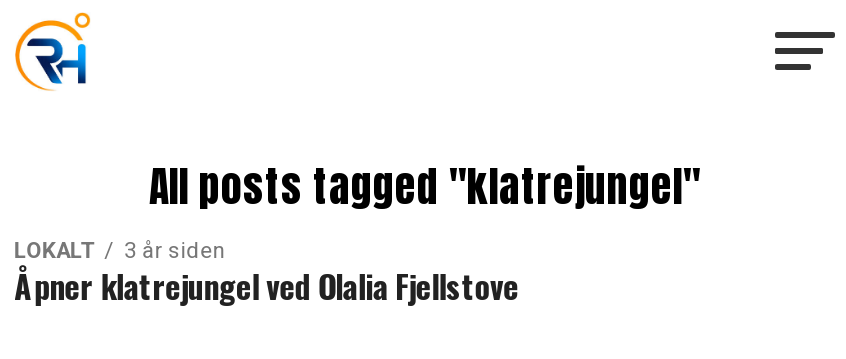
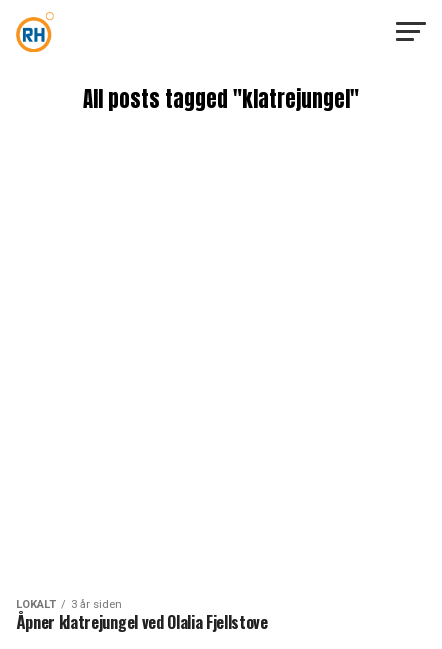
- [image]
+ [image]
